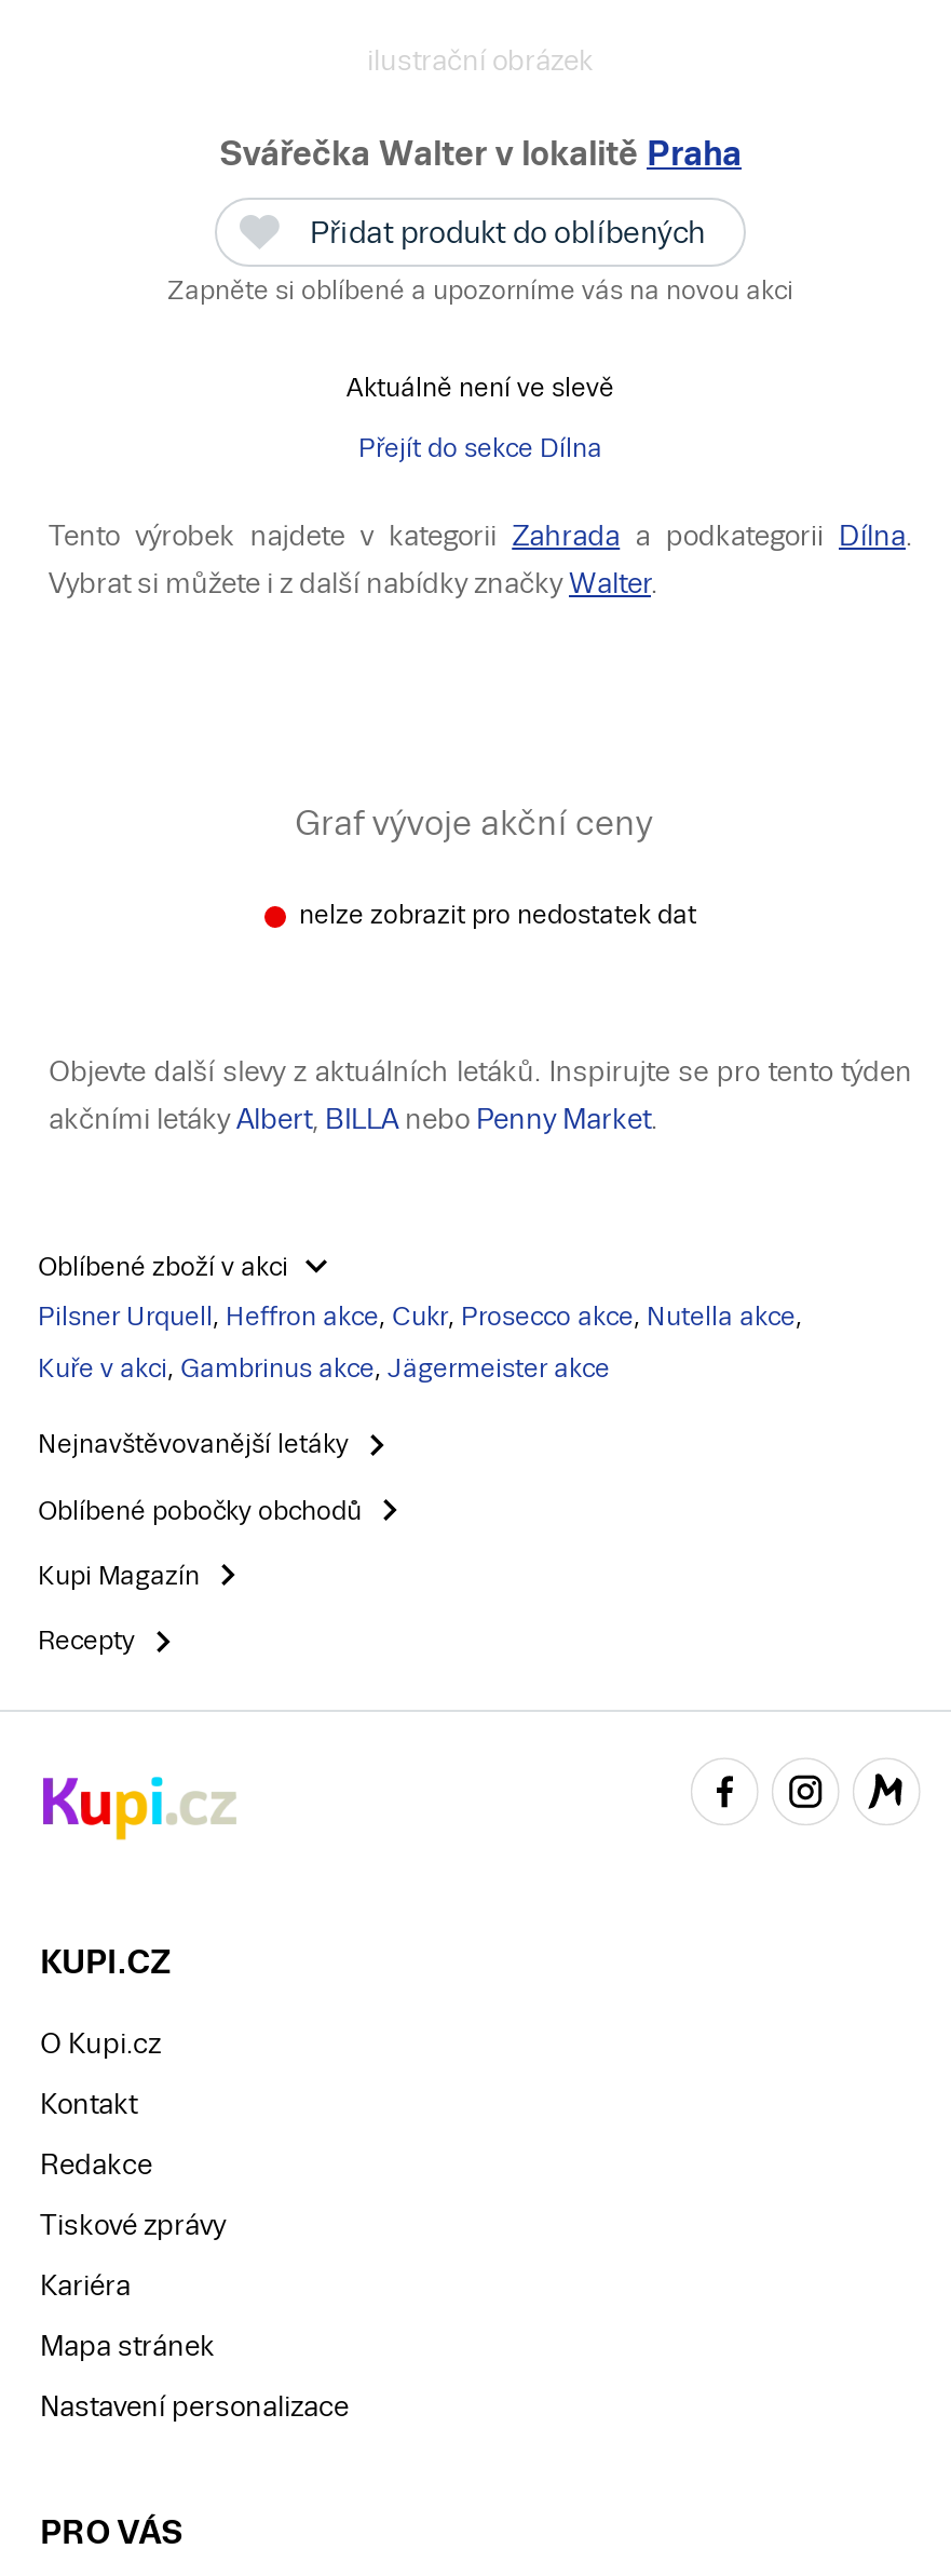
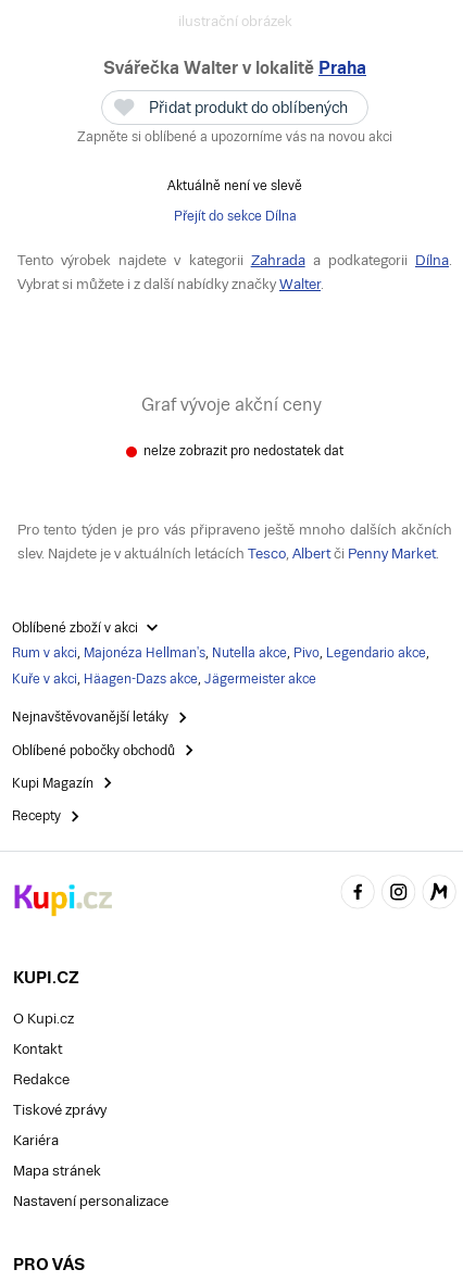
- Objevte další slevy z aktuálních letáků. Inspirujte se pro tento týden
+ Pro tento týden je pro vás připraveno ještě mnoho dalších akčních

- akčními letákyAlbert, BILLA nebo Penny Market.
+ slev. Najdete je v aktuálních letácíchTesco, Albert či Penny Market.

- Pilsner Urquell, Heffron akce, Cukr, Prosecco akce, Nutella akce,
+ Rum v akci, Majonéza Hellman's, Nutella akce, Pivo, Legendario akce,

- Kuře v akci, Gambrinus akce, Jägermeister akce
+ Kuře v akci, Häagen-Dazs akce, Jägermeister akce
